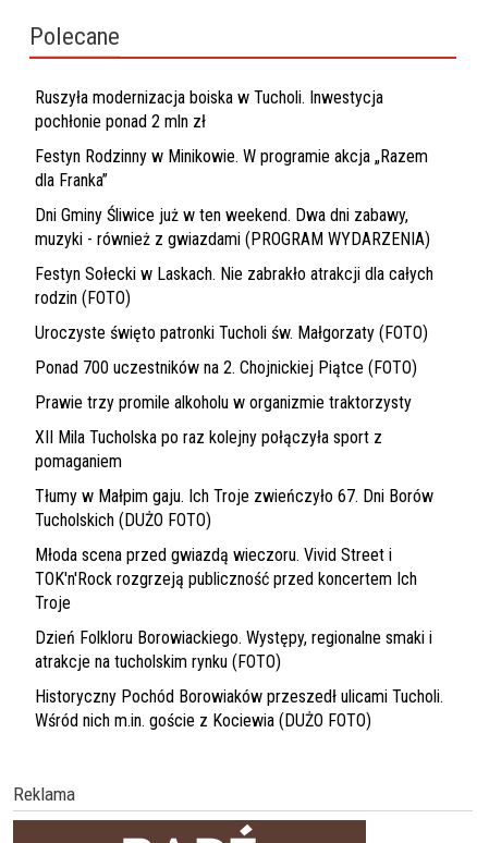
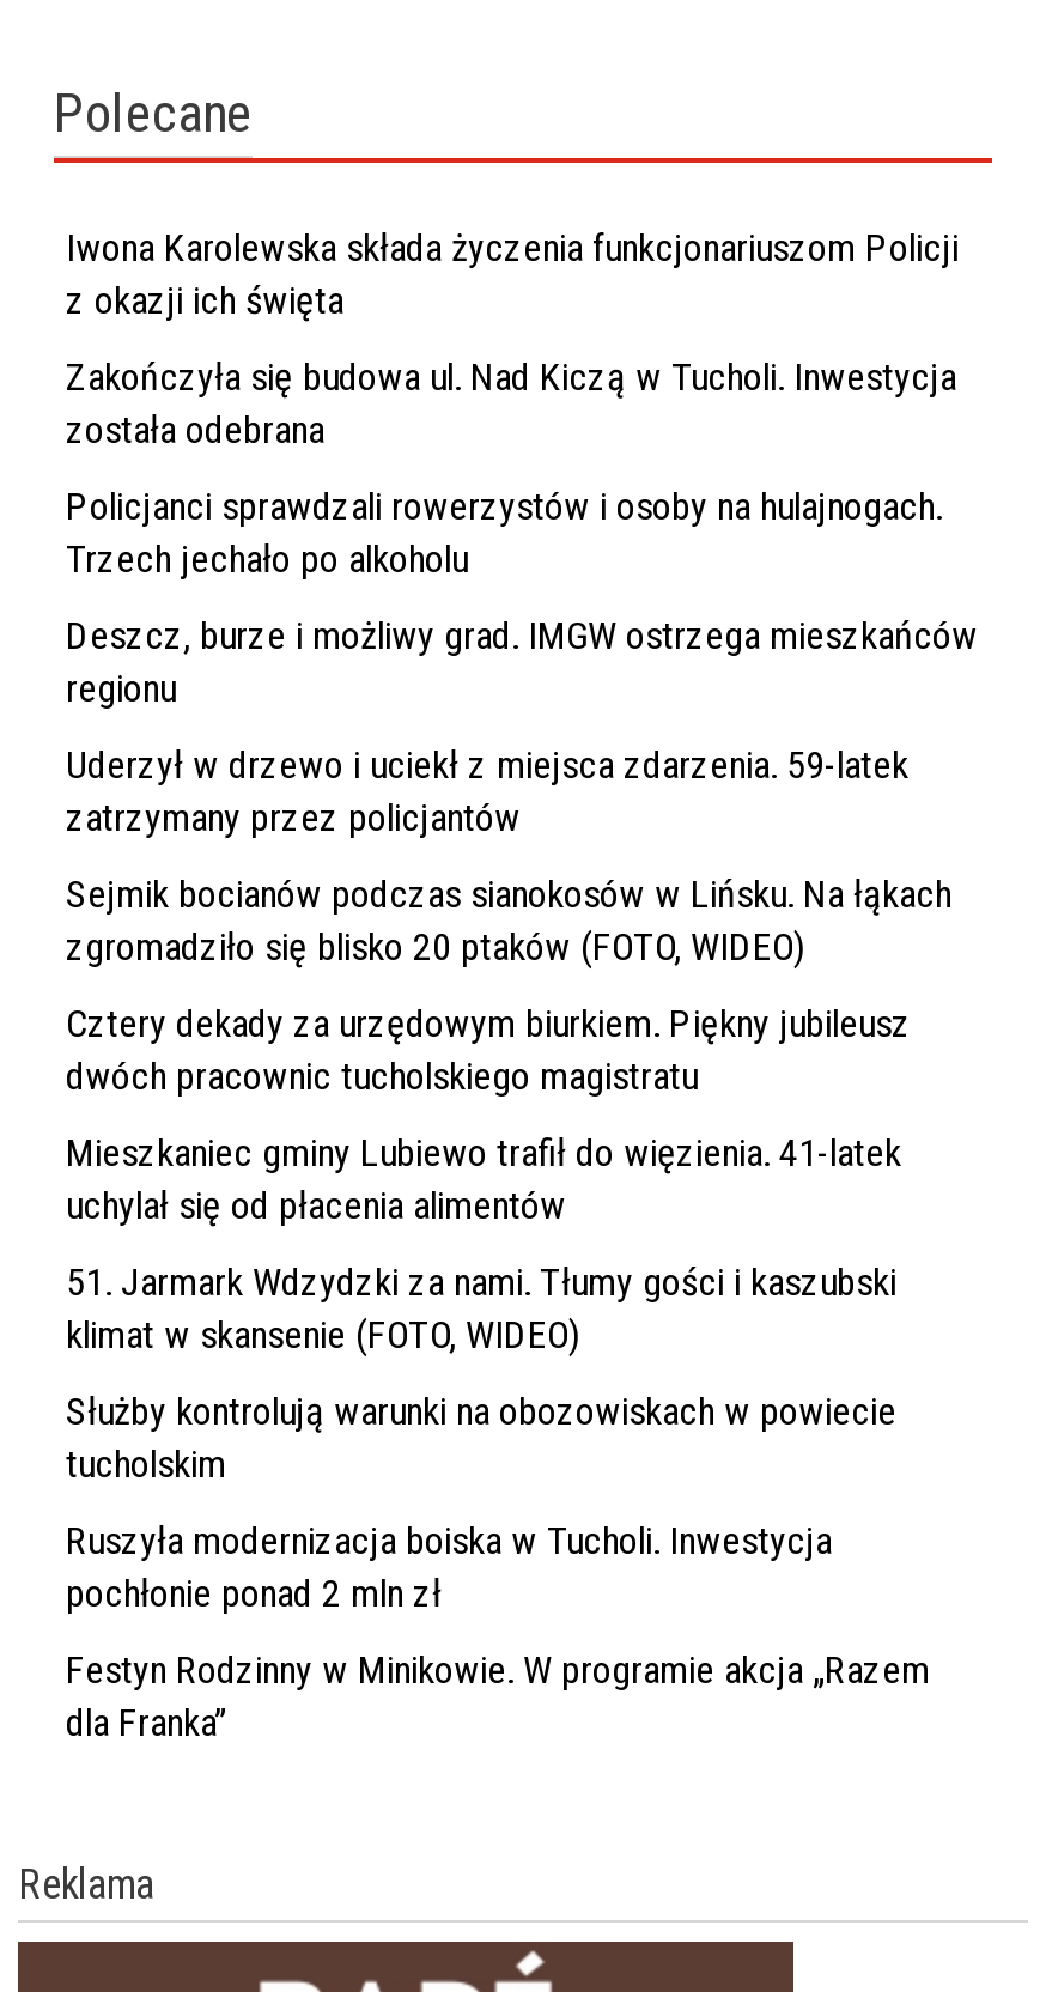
+ Iwona Karolewska składa życzenia funkcjonariuszom Policji
+ z okazji ich święta
+ Zakończyła się budowa ul. Nad Kiczą w Tucholi. Inwestycja
+ została odebrana
+ Policjanci sprawdzali rowerzystów i osoby na hulajnogach.
+ Trzech jechało po alkoholu
+ Deszcz, burze i możliwy grad. IMGW ostrzega mieszkańców
+ regionu
+ Uderzył w drzewo i uciekł z miejsca zdarzenia. 59-latek
+ zatrzymany przez policjantów
+ Sejmik bocianów podczas sianokosów w Lińsku. Na łąkach
+ zgromadziło się blisko 20 ptaków (FOTO, WIDEO)
+ Cztery dekady za urzędowym biurkiem. Piękny jubileusz
+ dwóch pracownic tucholskiego magistratu
+ Mieszkaniec gminy Lubiewo trafił do więzienia. 41-latek
+ uchylał się od płacenia alimentów
+ 51. Jarmark Wdzydzki za nami. Tłumy gości i kaszubski
+ klimat w skansenie (FOTO, WIDEO)
+ Służby kontrolują warunki na obozowiskach w powiecie
+ tucholskim

moved down: Ruszyła modernizacja boiska w Tucholi. Inwestycja | pochłonie ponad 2 mln zł | Festyn Rodzinny w Minikowie. W programie akcja „Razem | dla Franka”

- Dni Gminy Śliwice już w ten weekend. Dwa dni zabawy,
- muzyki - również z gwiazdami (PROGRAM WYDARZENIA)
- Festyn Sołecki w Laskach. Nie zabrakło atrakcji dla całych
- rodzin (FOTO)
- Uroczyste święto patronki Tucholi św. Małgorzaty (FOTO)
- Ponad 700 uczestników na 2. Chojnickiej Piątce (FOTO)
- Prawie trzy promile alkoholu w organizmie traktorzysty
- XII Mila Tucholska po raz kolejny połączyła sport z
- pomaganiem
- Tłumy w Małpim gaju. Ich Troje zwieńczyło 67. Dni Borów
- Tucholskich (DUŻO FOTO)
- Młoda scena przed gwiazdą wieczoru. Vivid Street i
- TOK'n'Rock rozgrzeją publiczność przed koncertem Ich
- Troje
- Dzień Folkloru Borowiackiego. Występy, regionalne smaki i
- atrakcje na tucholskim rynku (FOTO)
- Historyczny Pochód Borowiaków przeszedł ulicami Tucholi.
- Wśród nich m.in. goście z Kociewia (DUŻO FOTO)
